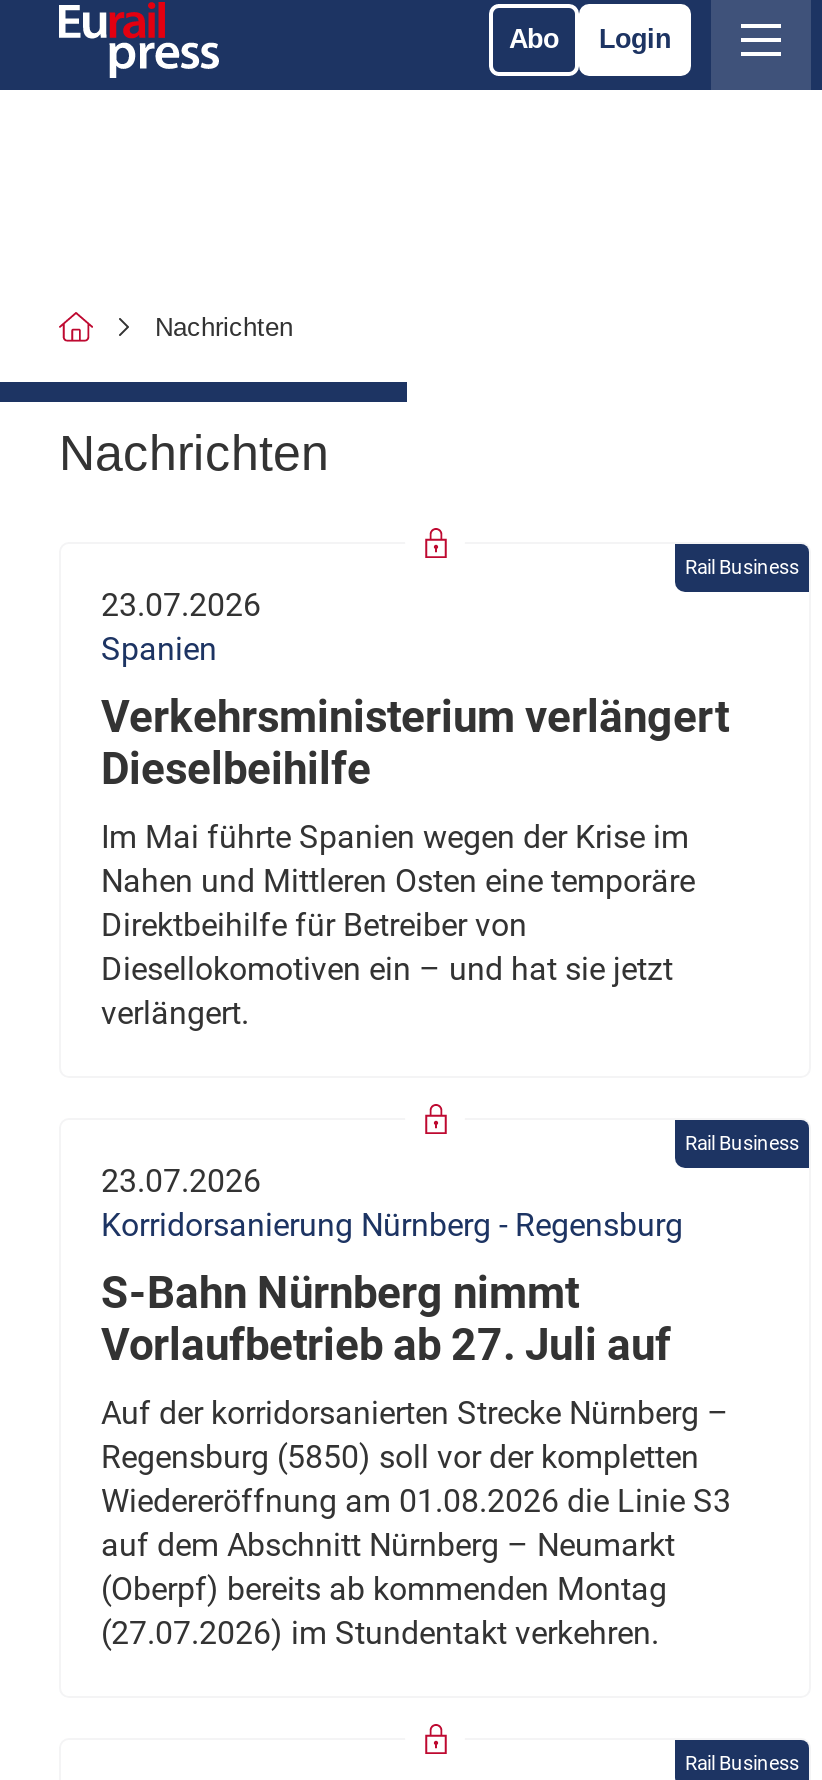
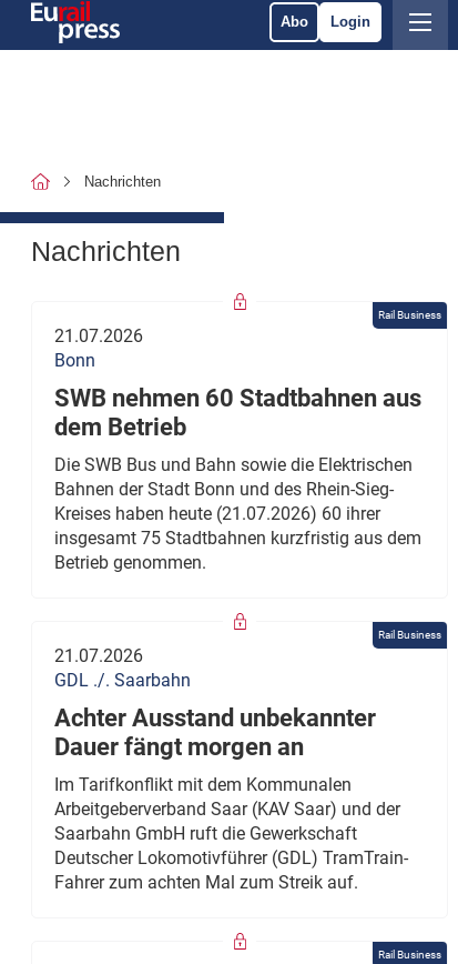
- 23.07.2026
- Spanien
+ 21.07.2026
+ Bonn

- Verkehrsministerium verlängert
- Dieselbeihilfe
+ SWB nehmen 60 Stadtbahnen aus
+ dem Betrieb

- Im Mai führte Spanien wegen der Krise im
- Nahen und Mittleren Osten eine temporäre
- Direktbeihilfe für Betreiber von
- Diesellokomotiven ein – und hat sie jetzt
- verlängert.
+ Die SWB Bus und Bahn sowie die Elektrischen
+ Bahnen der Stadt Bonn und des Rhein-Sieg-
+ Kreises haben heute (21.07.2026) 60 ihrer
+ insgesamt 75 Stadtbahnen kurzfristig aus dem
+ Betrieb genommen.

- 23.07.2026
- Korridorsanierung Nürnberg - Regensburg
+ 21.07.2026
+ GDL ./. Saarbahn

- S-Bahn Nürnberg nimmt
- Vorlaufbetrieb ab 27. Juli auf
+ Achter Ausstand unbekannter
+ Dauer fängt morgen an

- Auf der korridorsanierten Strecke Nürnberg –
- Regensburg (5850) soll vor der kompletten
- Wiedereröffnung am 01.08.2026 die Linie S3
- auf dem Abschnitt Nürnberg – Neumarkt
- (Oberpf) bereits ab kommenden Montag
- (27.07.2026) im Stundentakt verkehren.
+ Im Tarifkonflikt mit dem Kommunalen
+ Arbeitgeberverband Saar (KAV Saar) und der
+ Saarbahn GmbH ruft die Gewerkschaft
+ Deutscher Lokomotivführer (GDL) TramTrain-
+ Fahrer zum achten Mal zum Streik auf.
